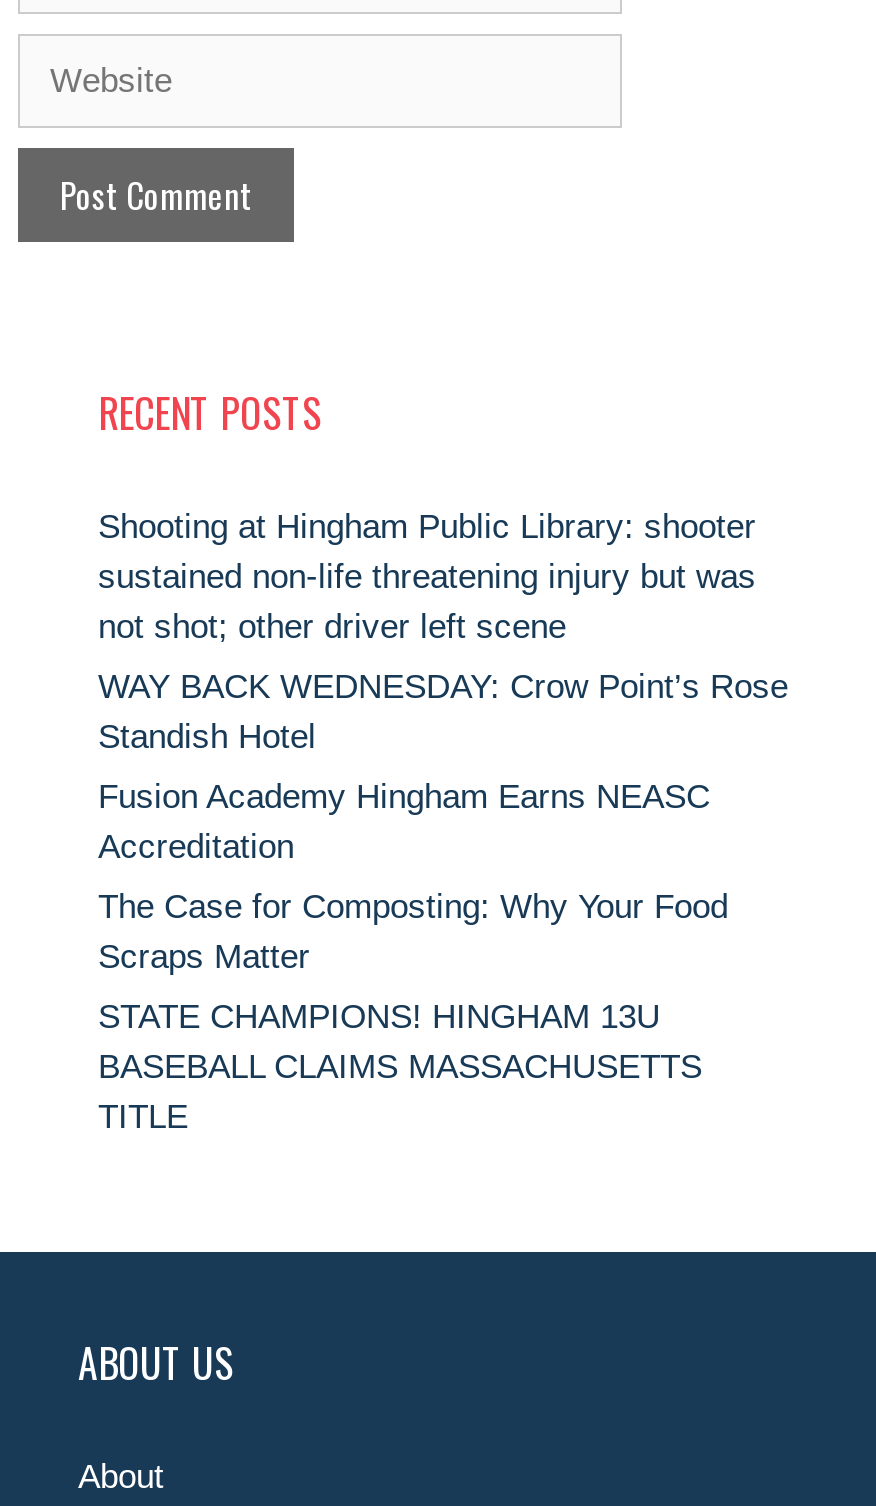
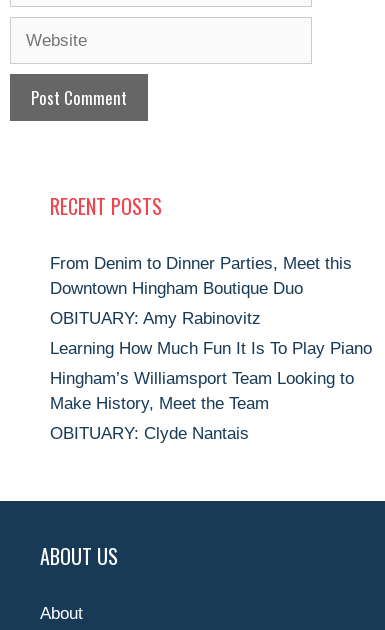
- Shooting at Hingham Public Library: shooter
- sustained non-life threatening injury but was
- not shot; other driver left scene
+ From Denim to Dinner Parties, Meet this
+ Downtown Hingham Boutique Duo

- WAY BACK WEDNESDAY: Crow Point’s Rose
- Standish Hotel
+ OBITUARY: Amy Rabinovitz

- Fusion Academy Hingham Earns NEASC
- Accreditation
+ Learning How Much Fun It Is To Play Piano

- The Case for Composting: Why Your Food
- Scraps Matter
+ Hingham’s Williamsport Team Looking to
+ Make History, Meet the Team

- STATE CHAMPIONS! HINGHAM 13U
- BASEBALL CLAIMS MASSACHUSETTS
- TITLE
+ OBITUARY: Clyde Nantais
